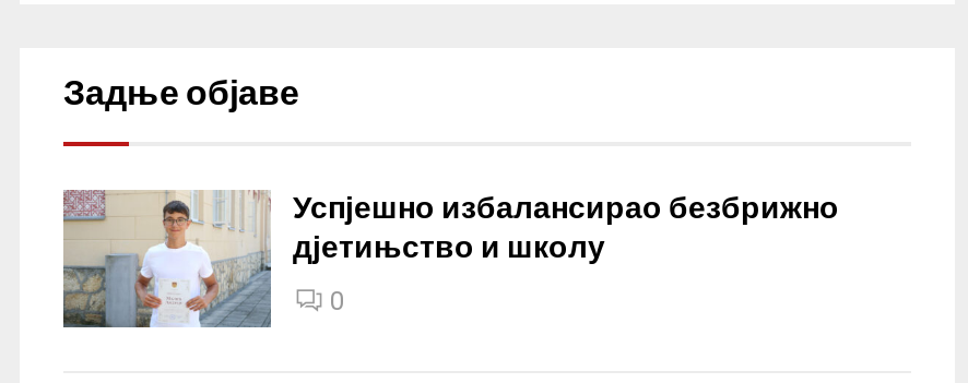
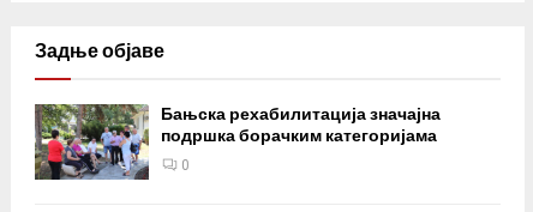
- [image]
- Успјешно избалансирао безбрижно
- дјетињство и школу
+ [image]
+ Бањска рехабилитација значајна
+ подршка борачким категоријама
